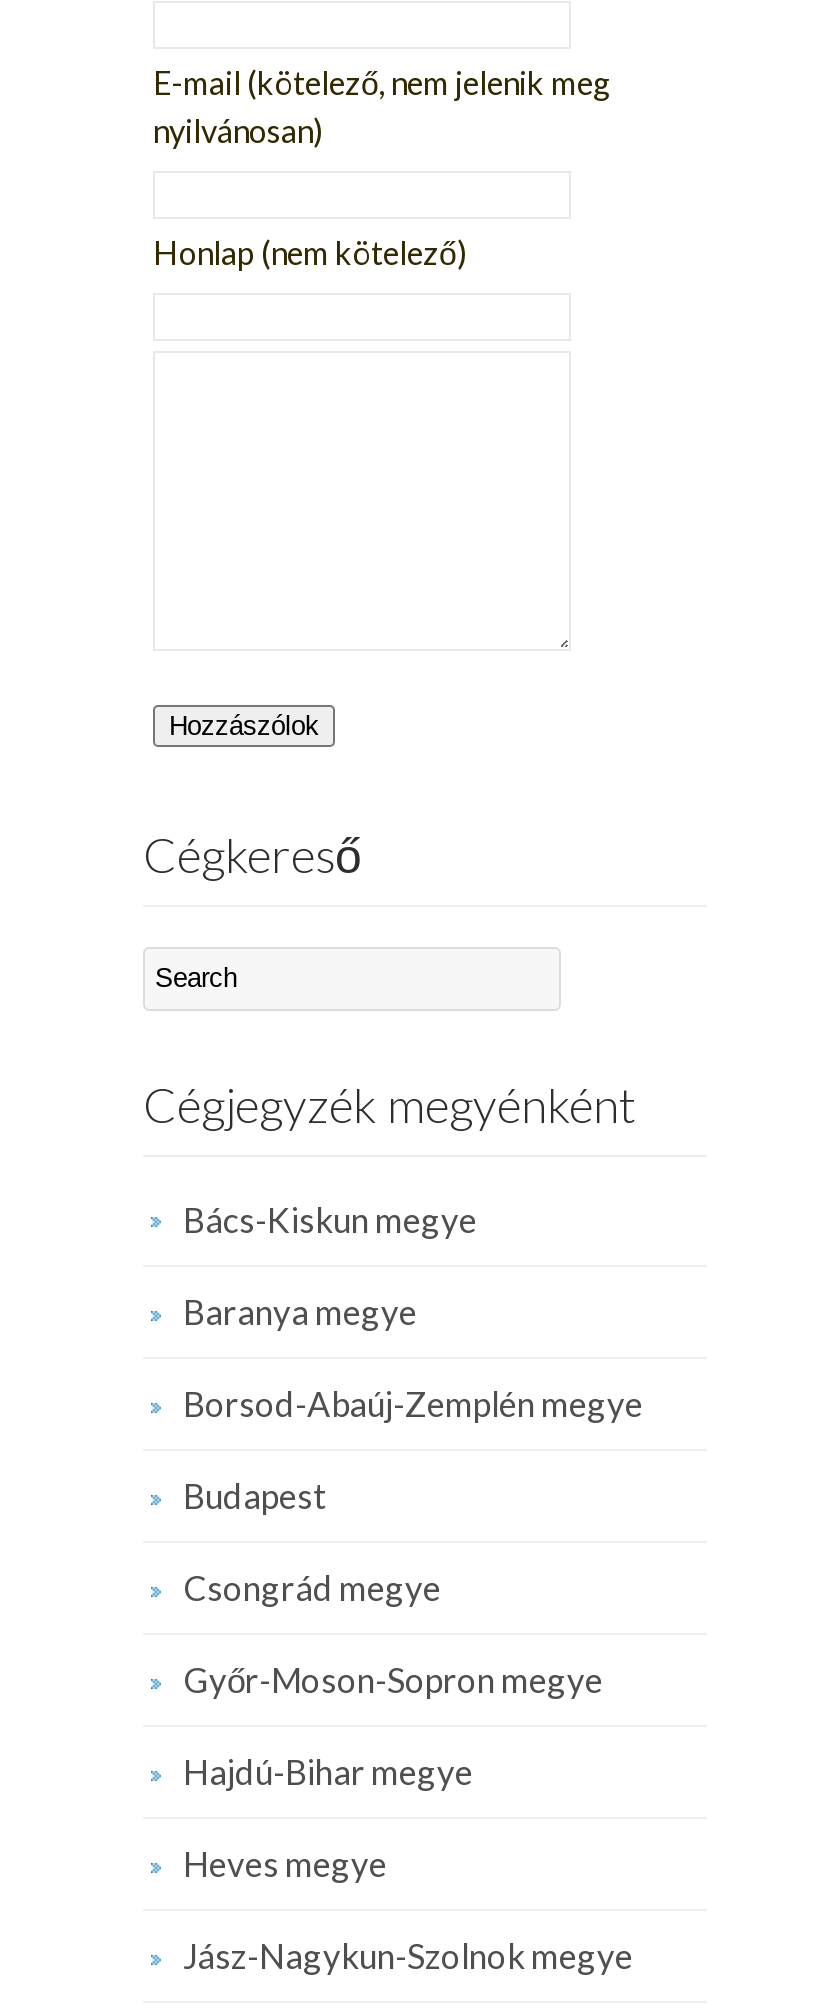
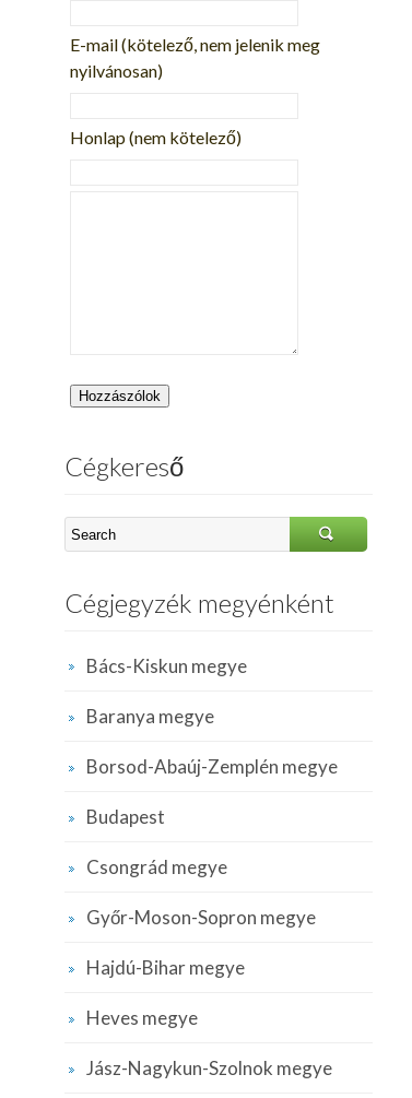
+ [image]
